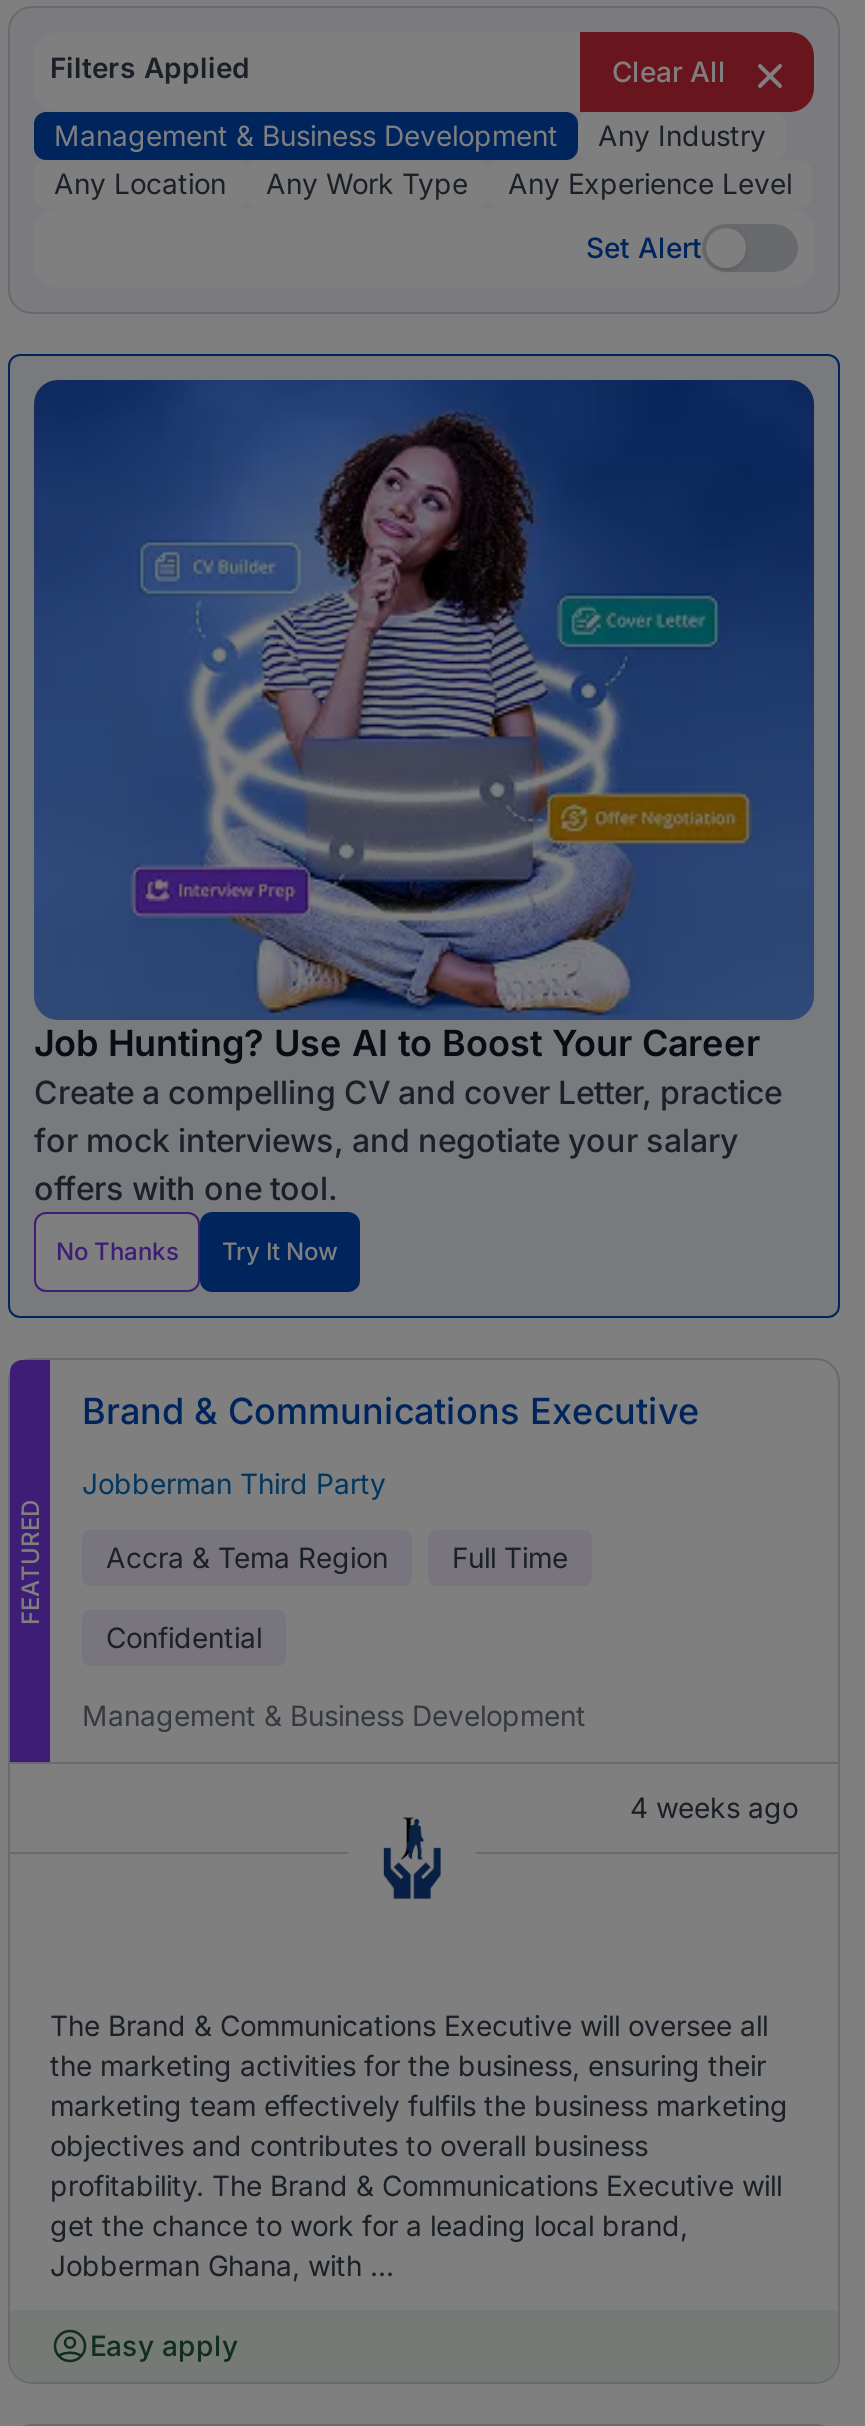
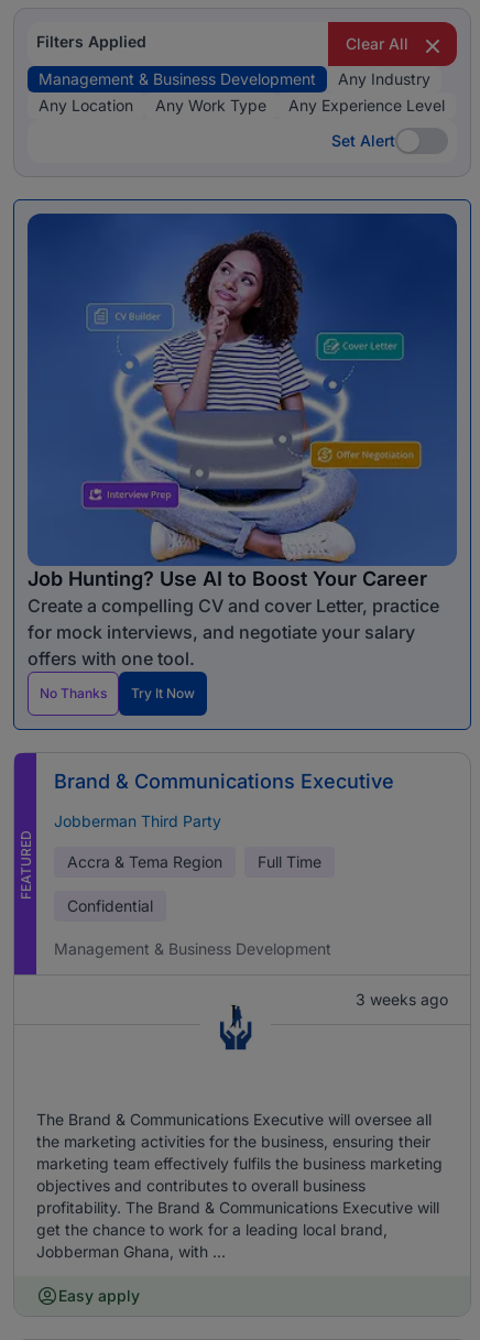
- 4 weeks ago
+ 3 weeks ago
